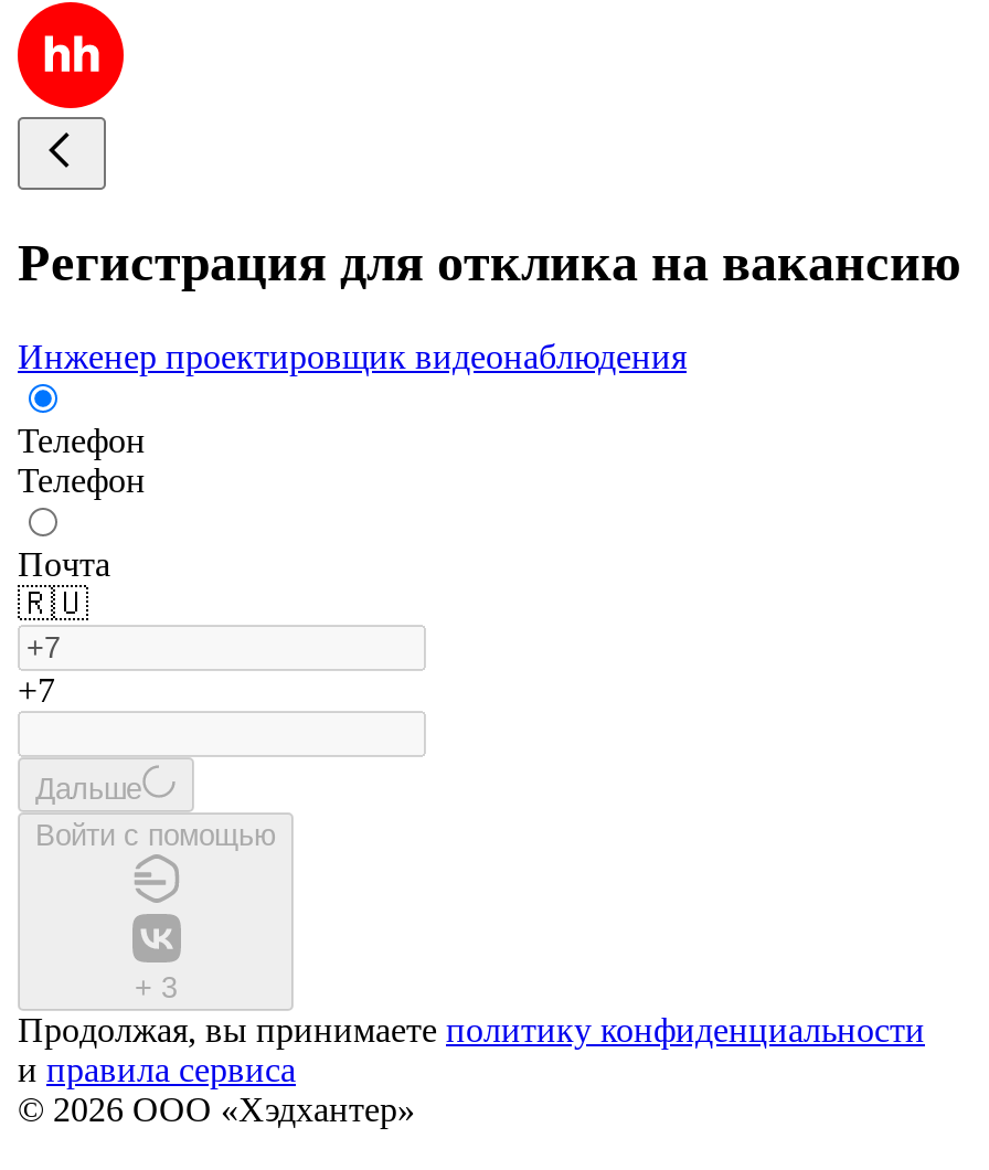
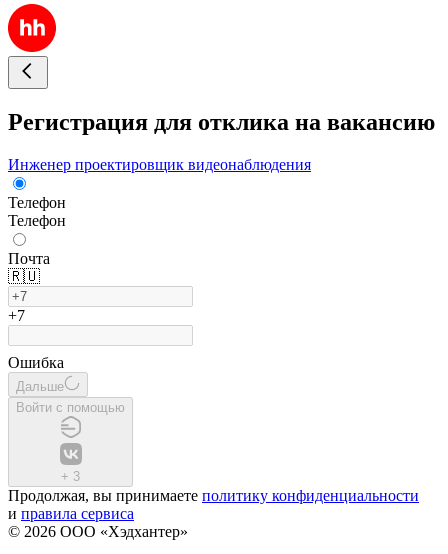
+ Ошибка
